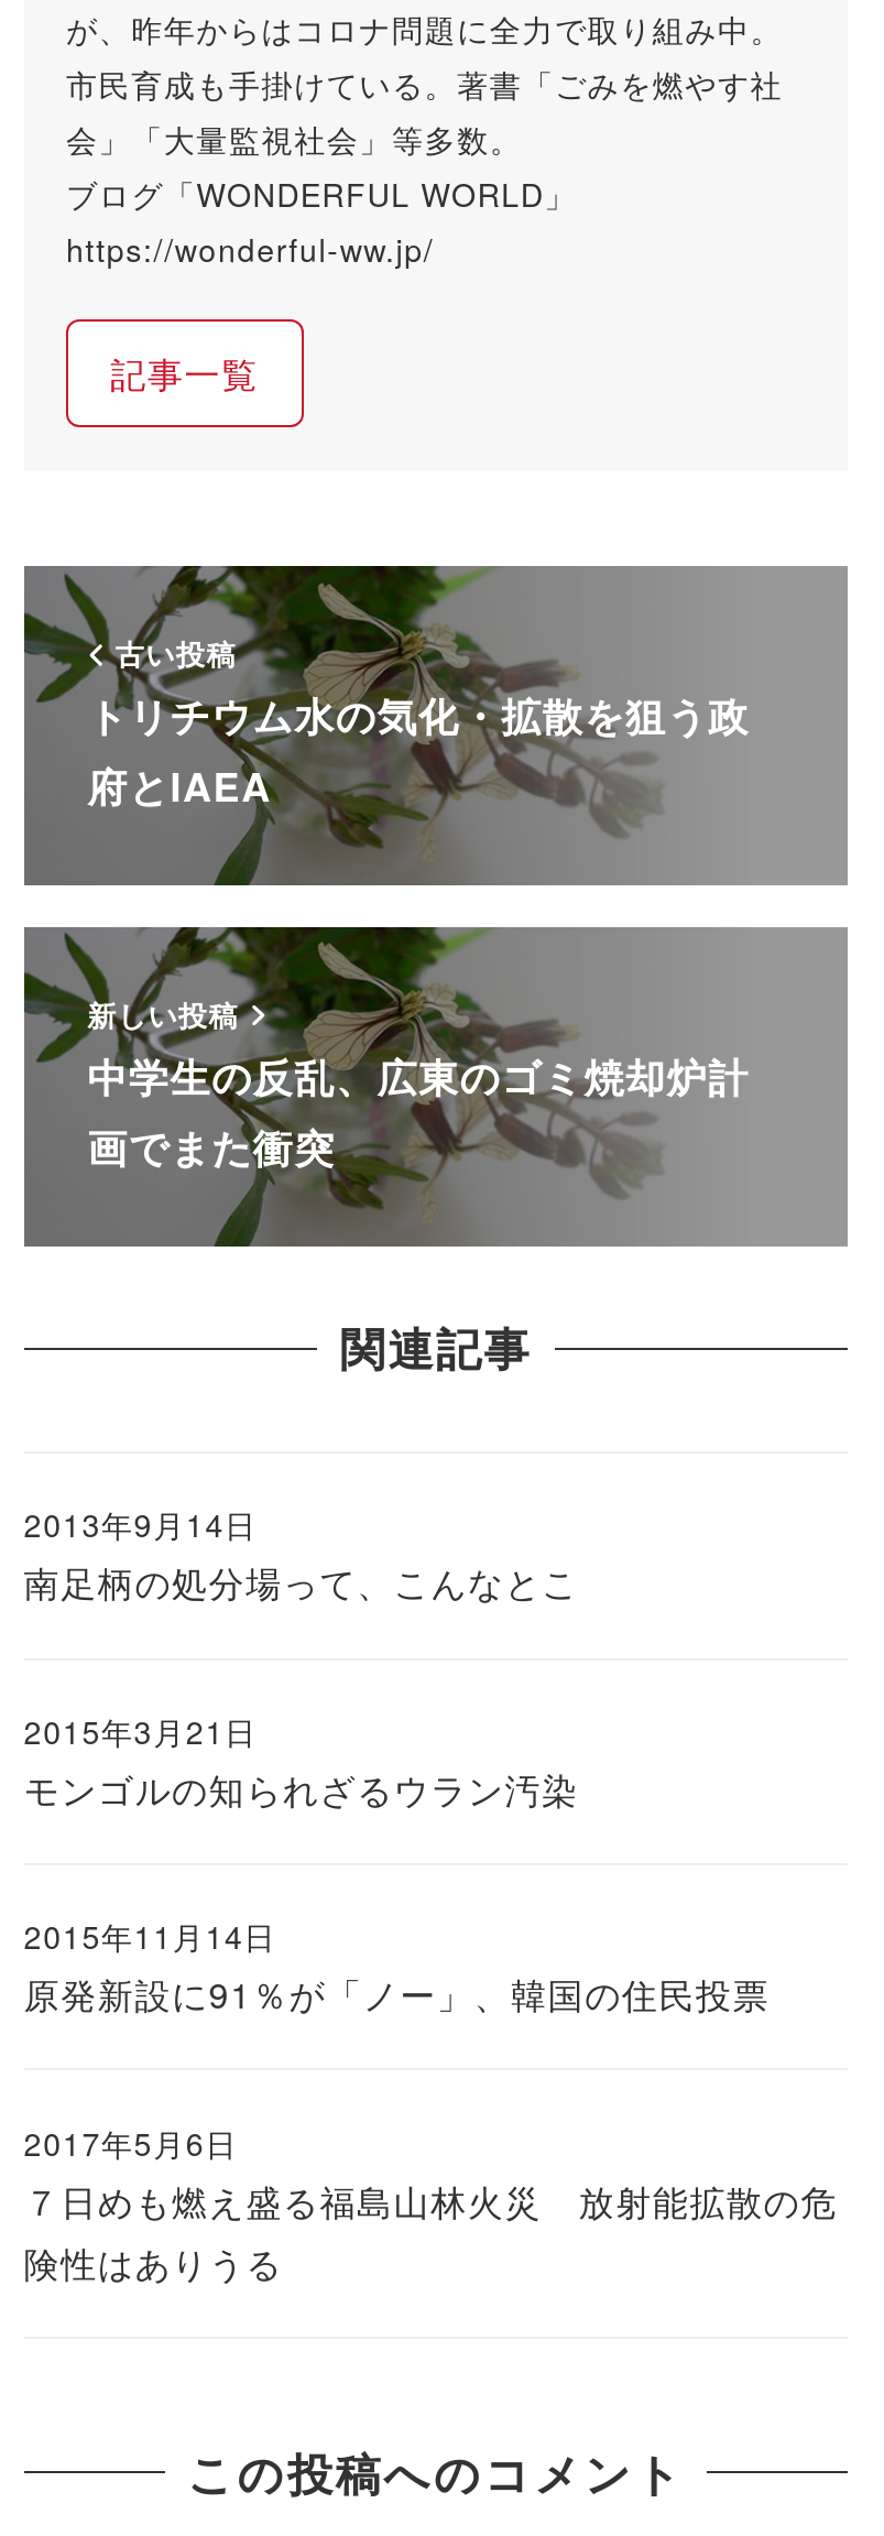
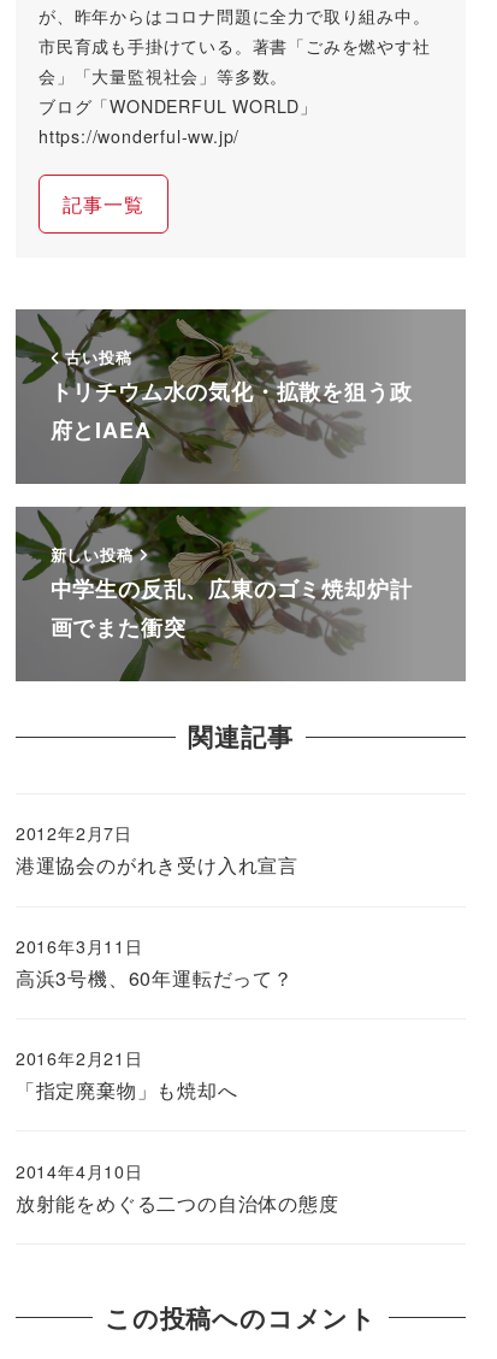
- 2013年9月14日
+ 2012年2月7日

- 南足柄の処分場って、こんなとこ
+ 港運協会のがれき受け入れ宣言

- 2015年3月21日
+ 2016年3月11日

- モンゴルの知られざるウラン汚染
+ 高浜3号機、60年運転だって？

- 2015年11月14日
+ 2016年2月21日

- 原発新設に91％が「ノー」、韓国の住民投票
+ 「指定廃棄物」も焼却へ

- 2017年5月6日
+ 2014年4月10日

- ７日めも燃え盛る福島山林火災 放射能拡散の危
- 険性はありうる
+ 放射能をめぐる二つの自治体の態度
